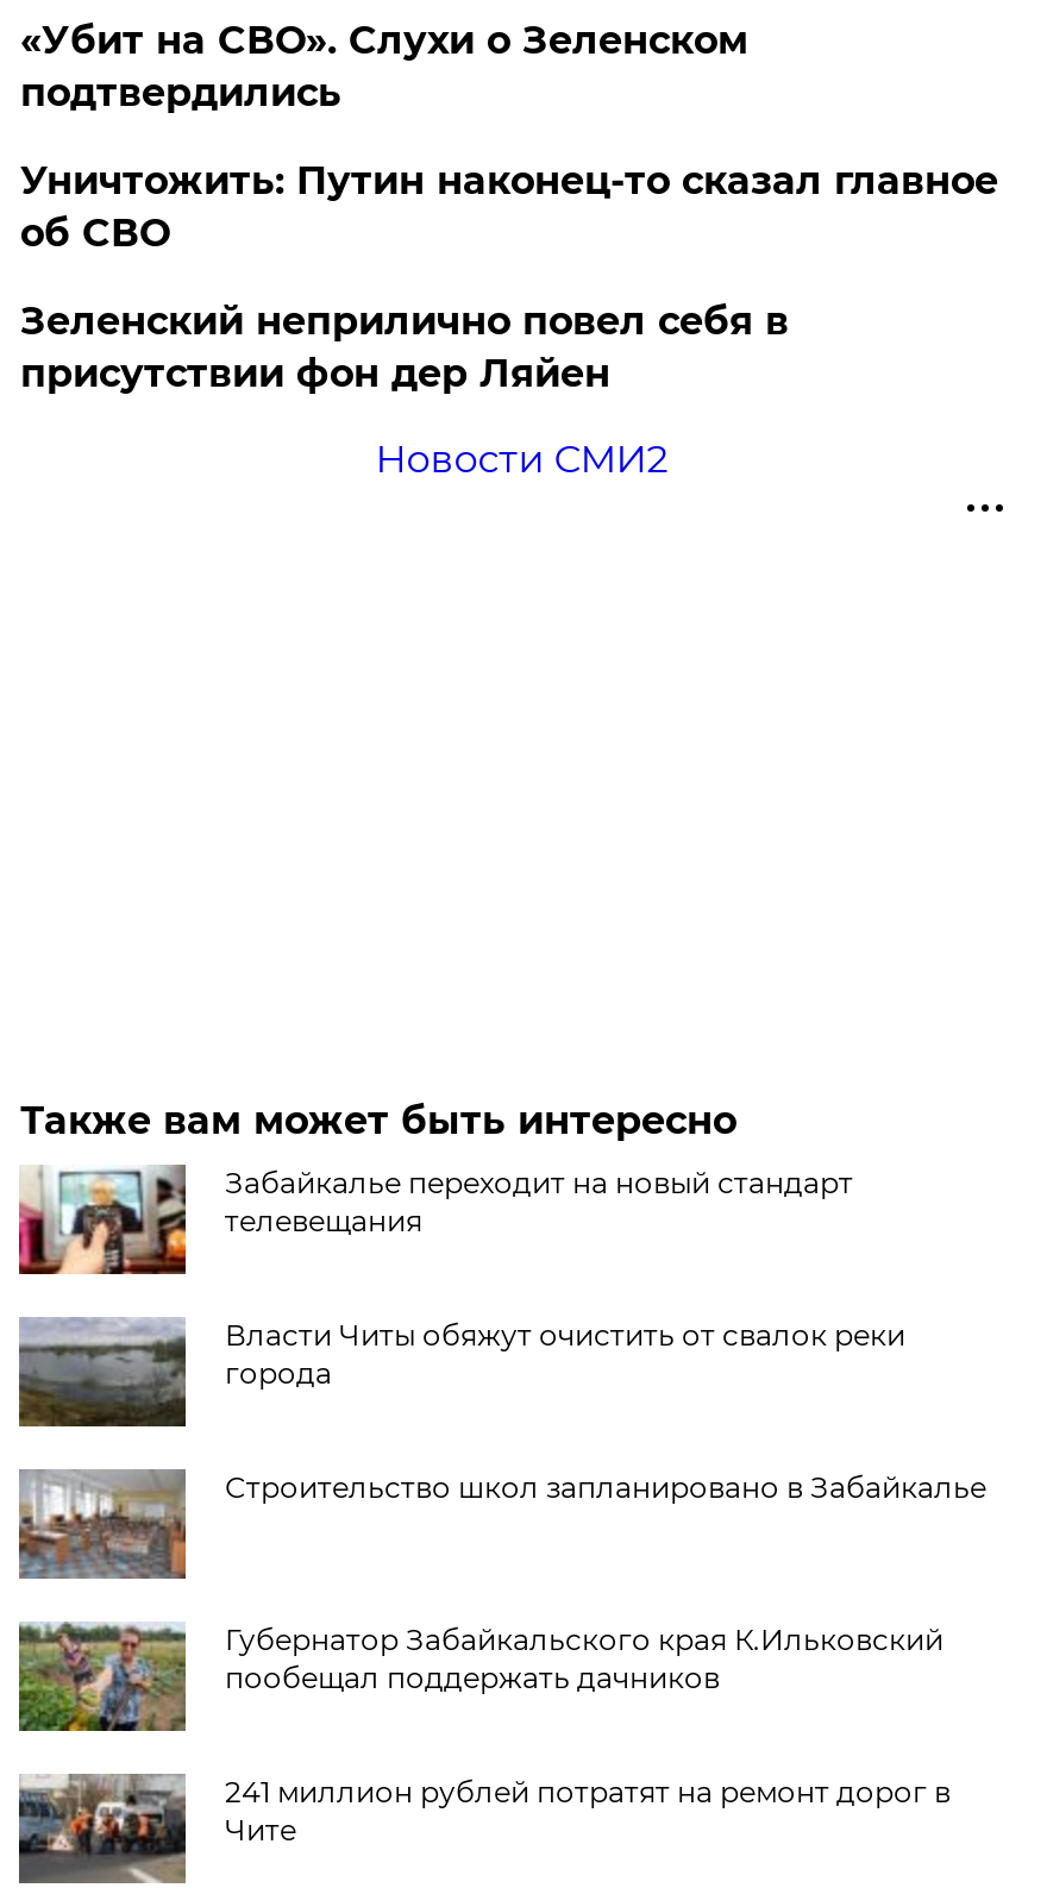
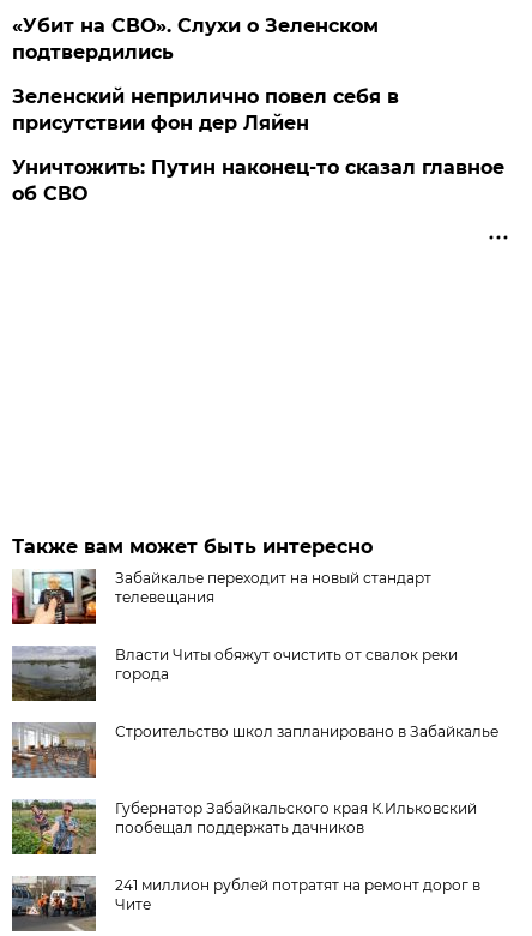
moved down: Уничтожить: Путин наконец-то сказал главное | об СВО

moved up: Зеленский неприлично повел cебя в | присутствии фон дер Ляйен

- Новости СМИ2
